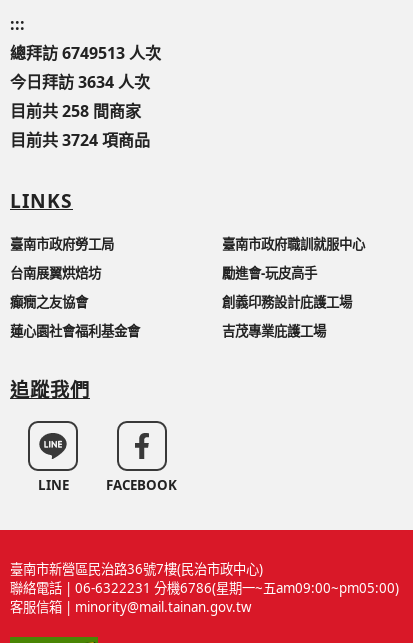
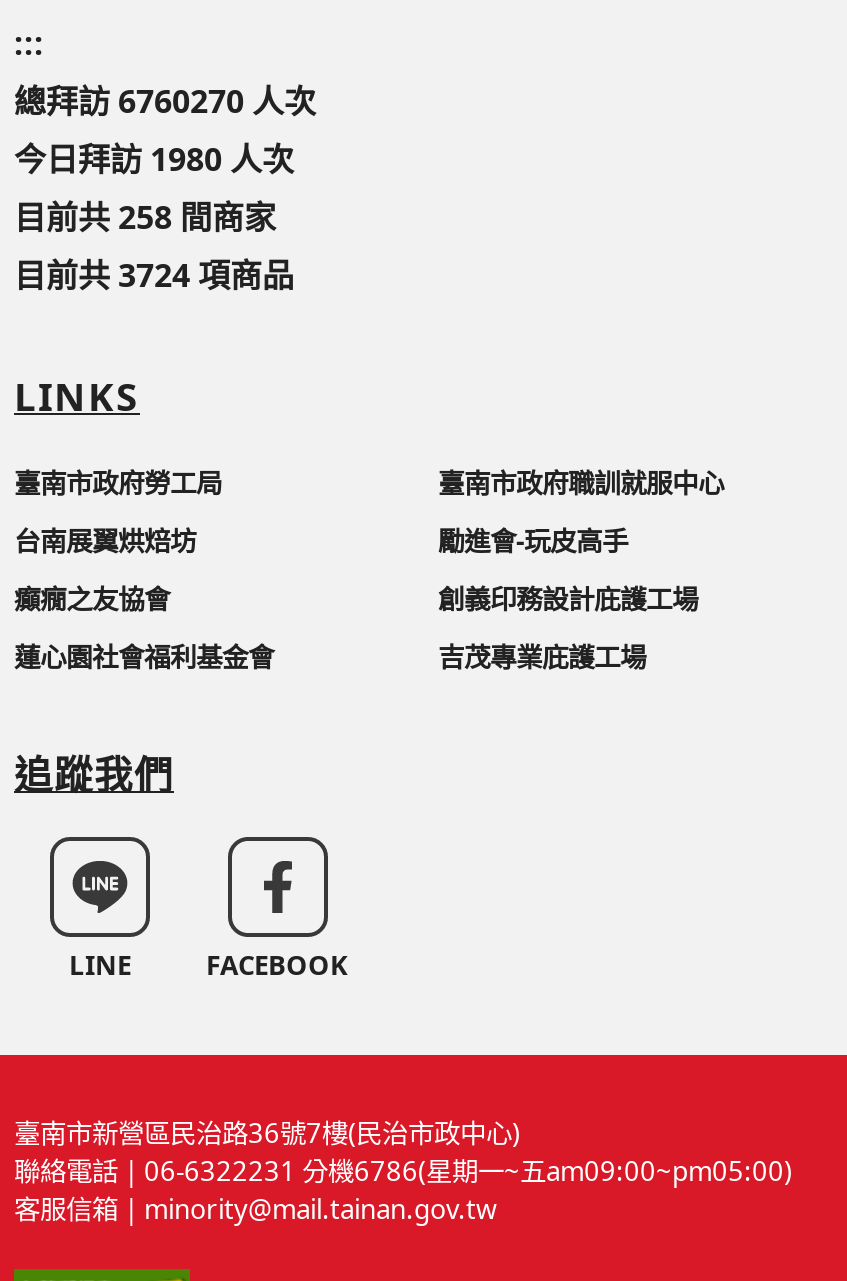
- 總拜訪 6749513 人次
+ 總拜訪 6760270 人次

- 今日拜訪 3634 人次
+ 今日拜訪 1980 人次
